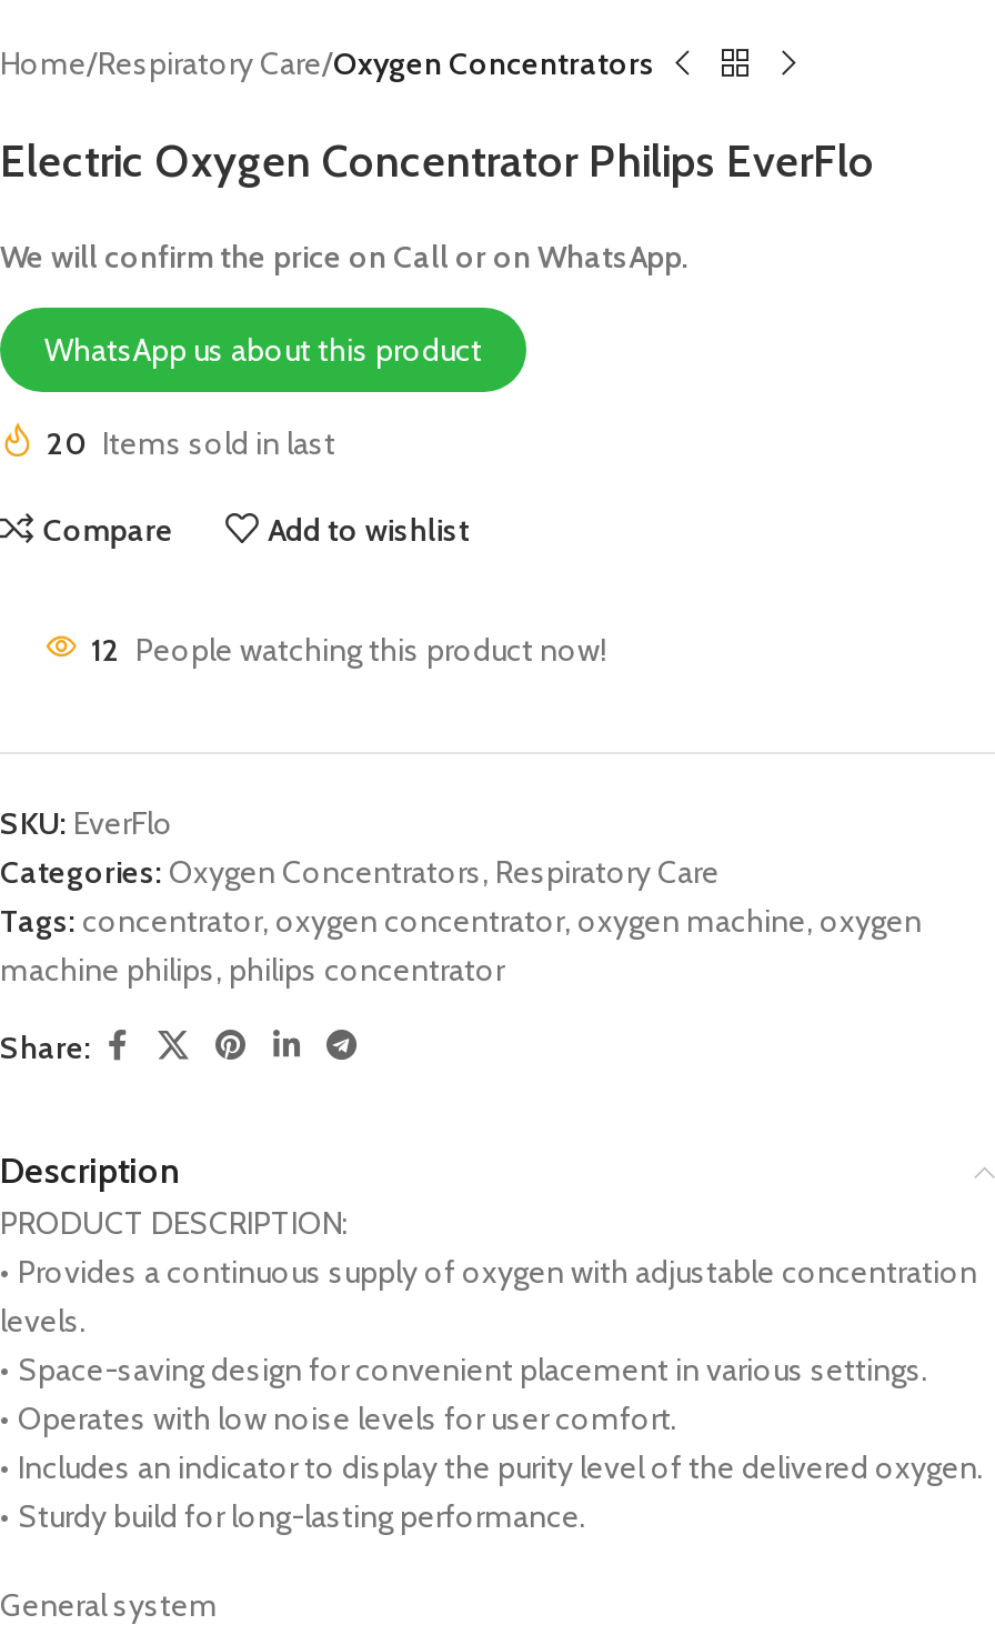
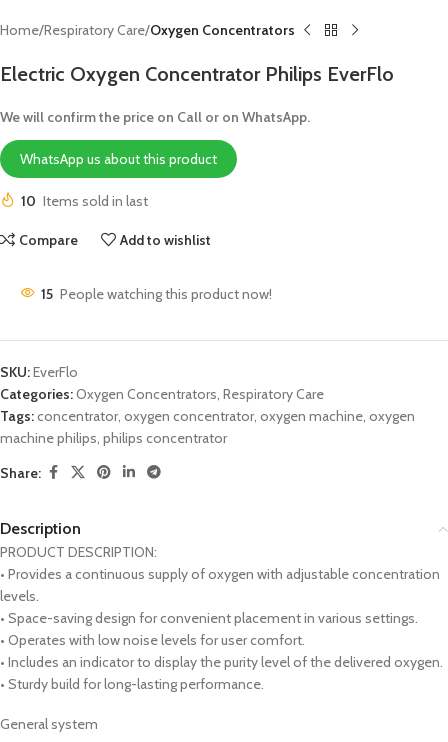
- 20 Items sold in last
+ 10 Items sold in last

- 12 People watching this product now!
+ 15 People watching this product now!
